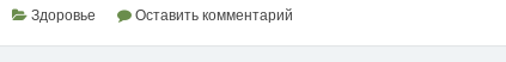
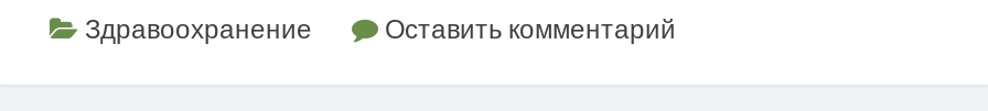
- Здоровье
+ Здравоохранение
